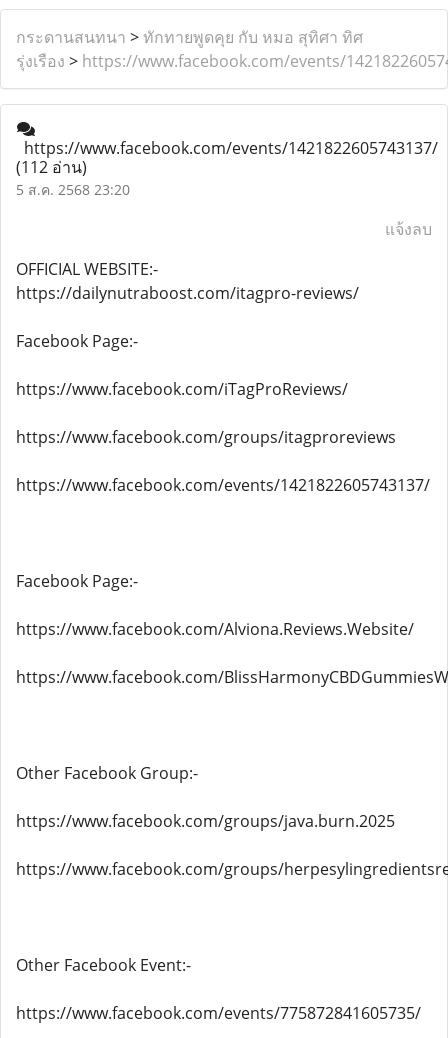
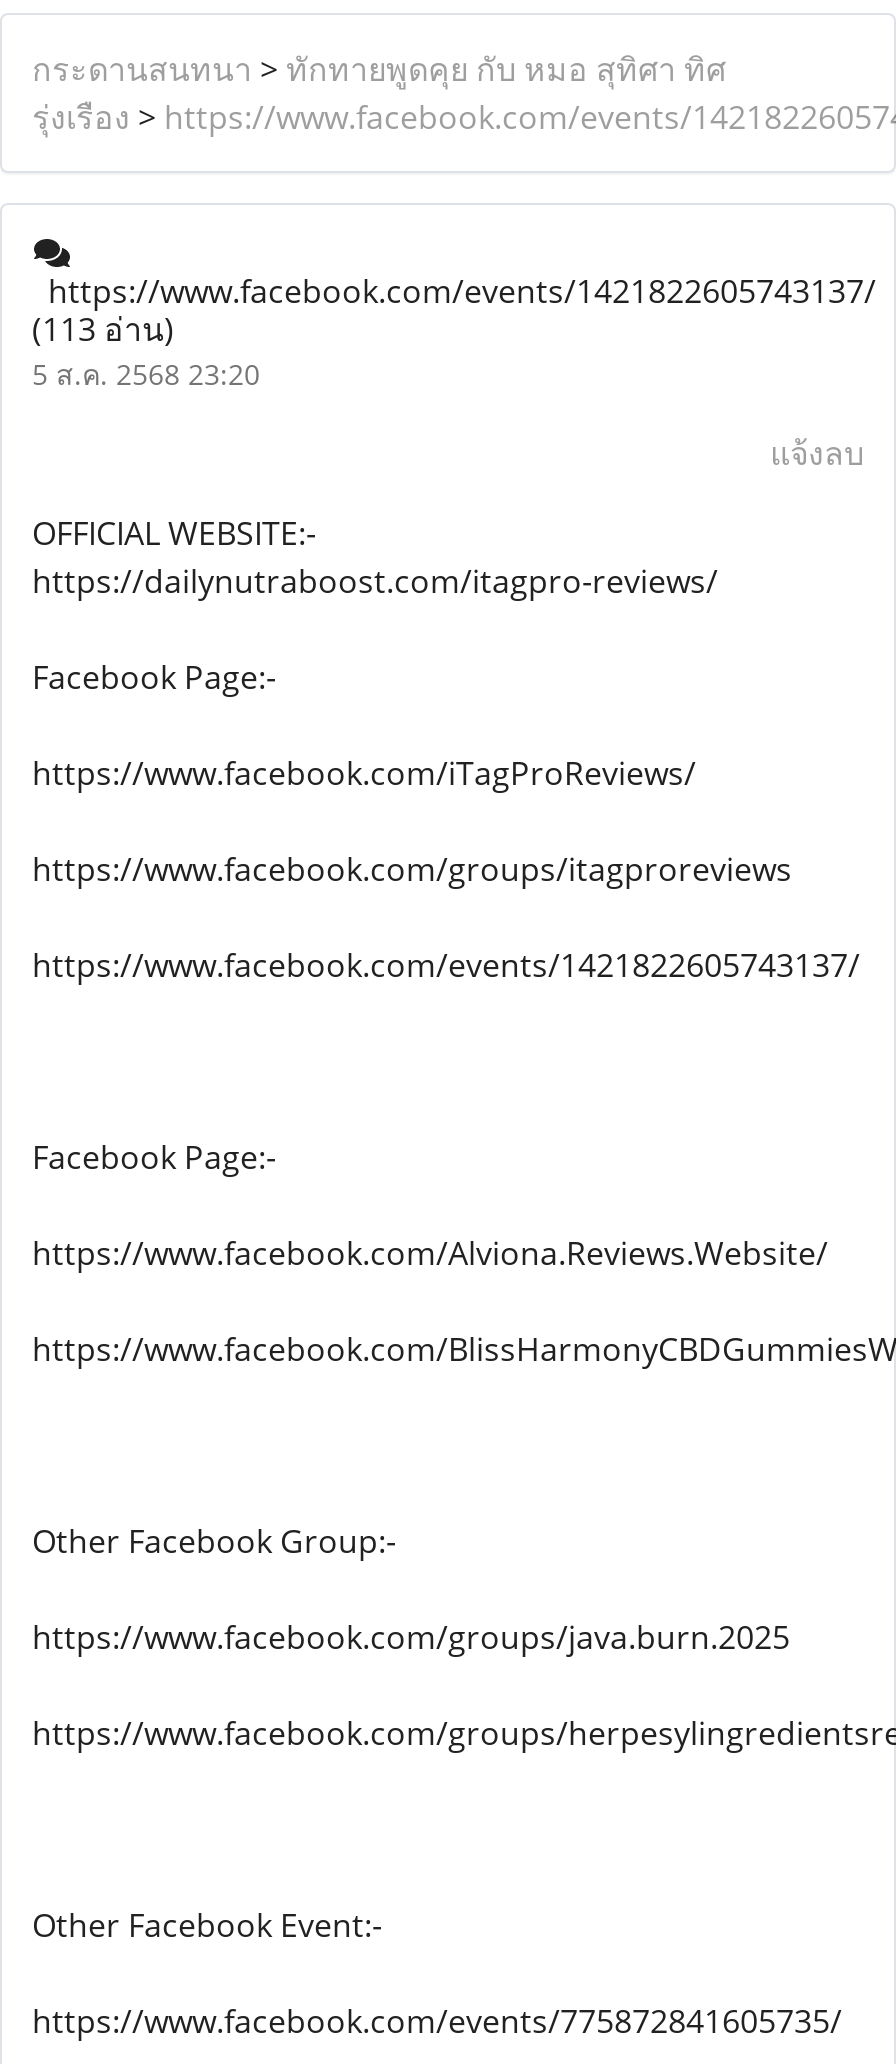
- (112 อ่าน)
+ (113 อ่าน)
